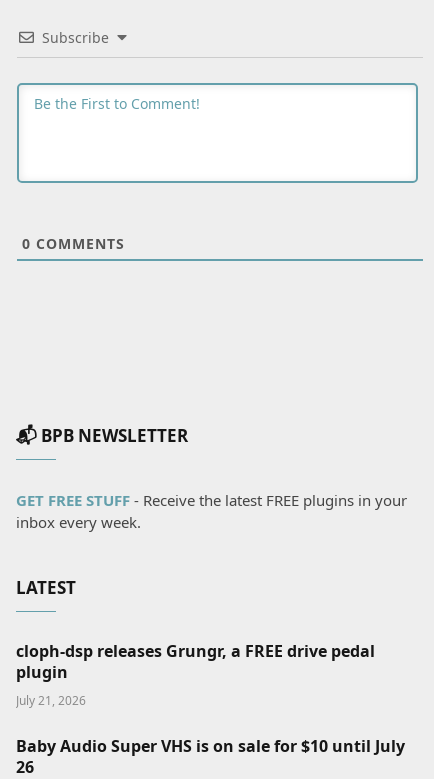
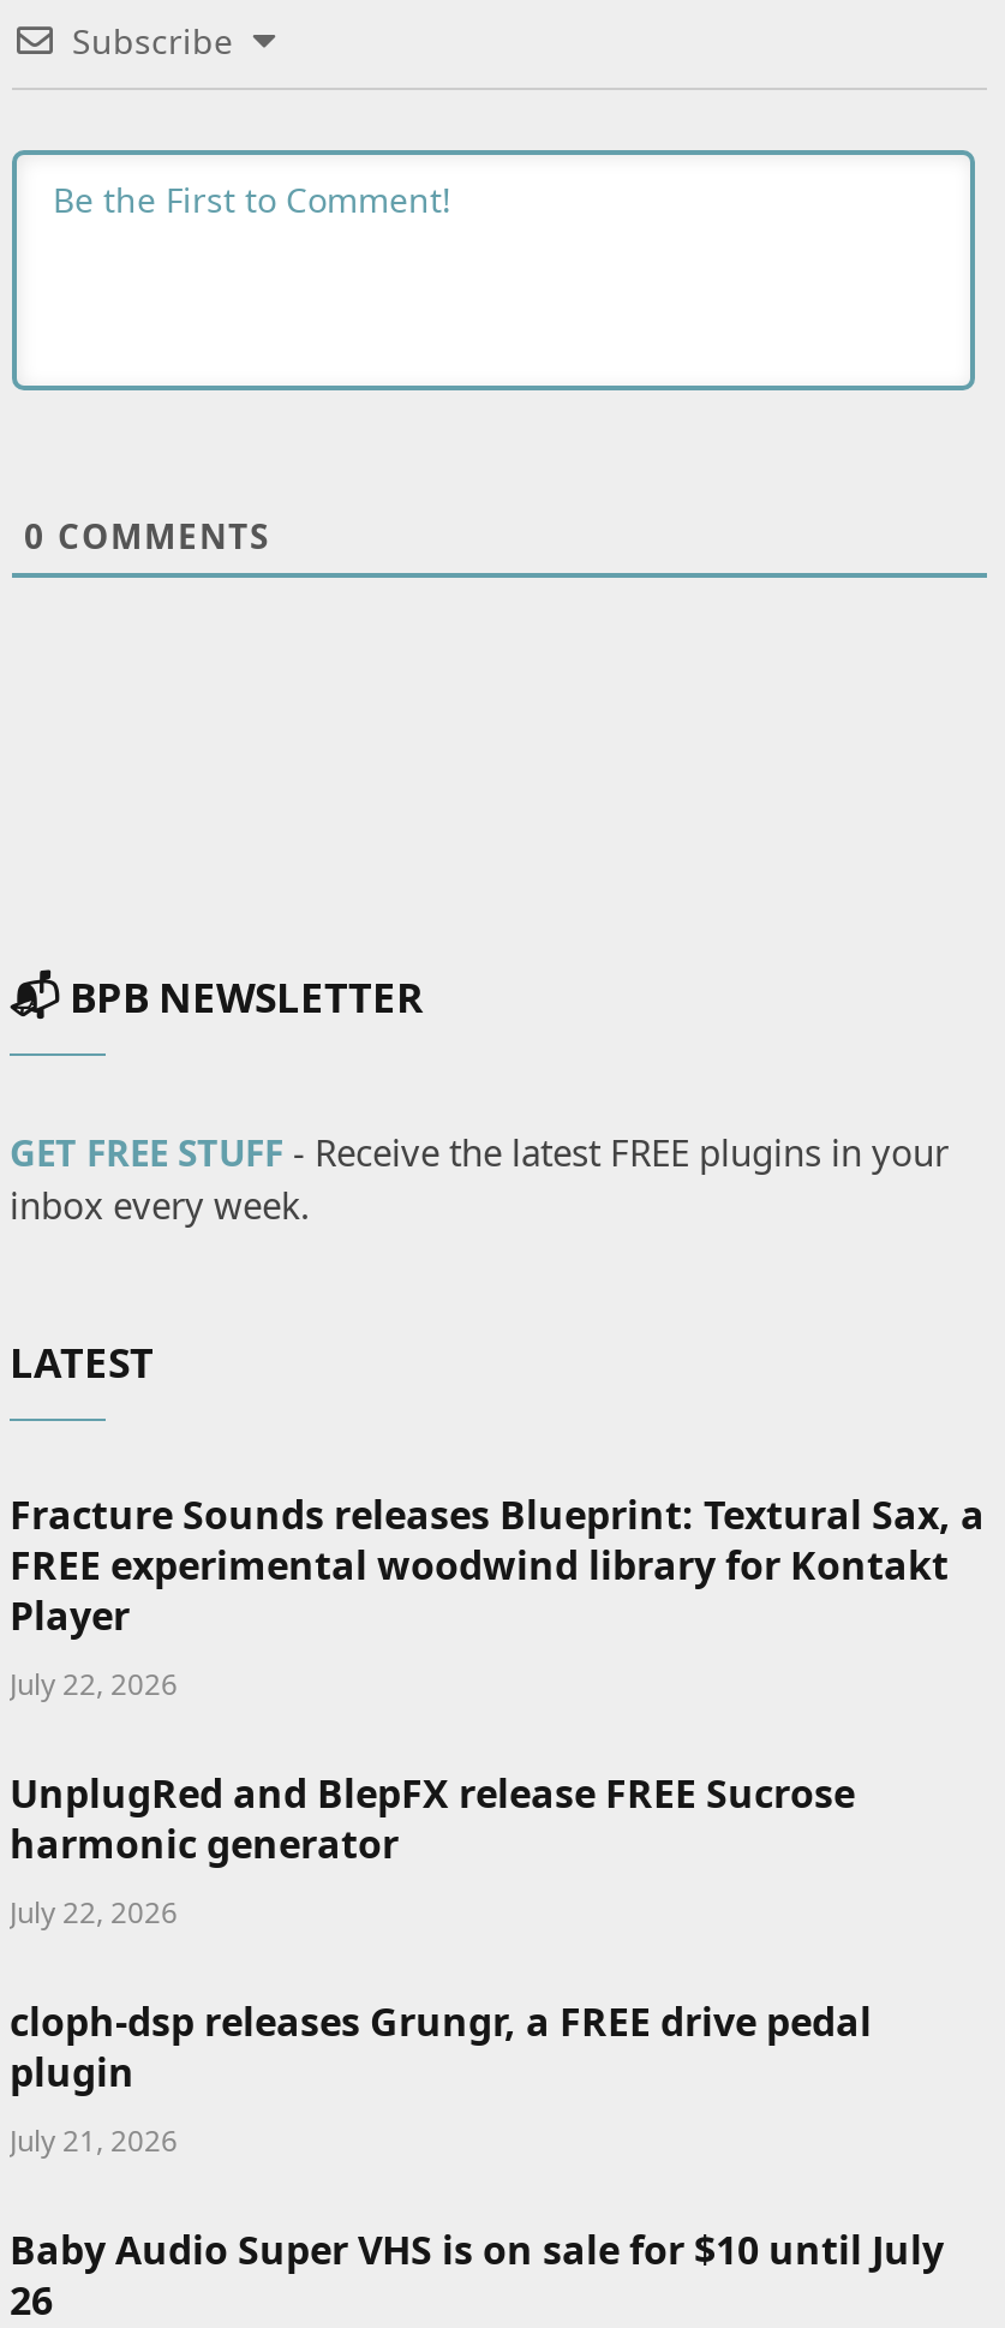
+ Fracture Sounds releases Blueprint: Textural Sax, a
+ FREE experimental woodwind library for Kontakt
+ Player
+ July 22, 2026
+ UnplugRed and BlepFX release FREE Sucrose
+ harmonic generator
+ July 22, 2026
